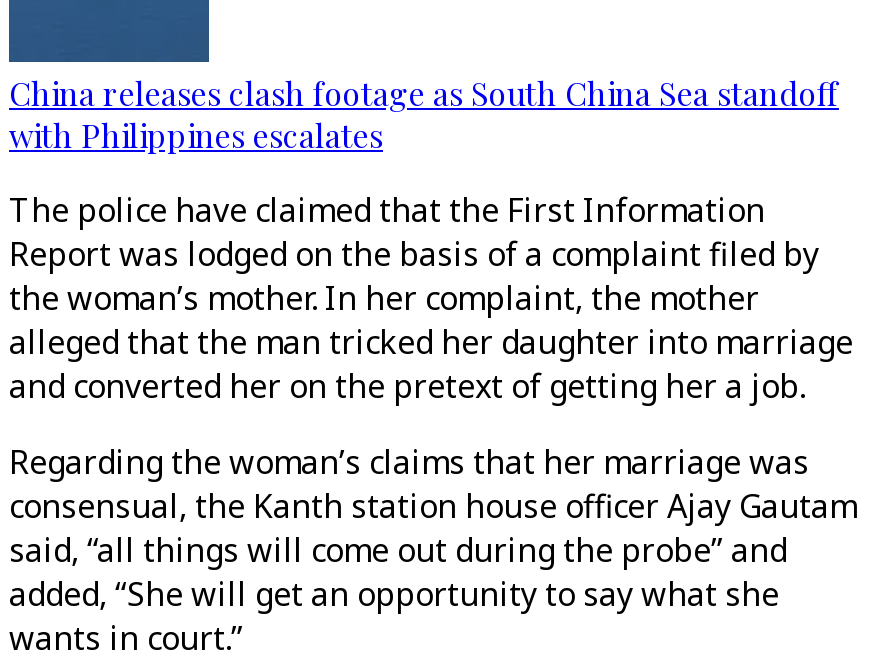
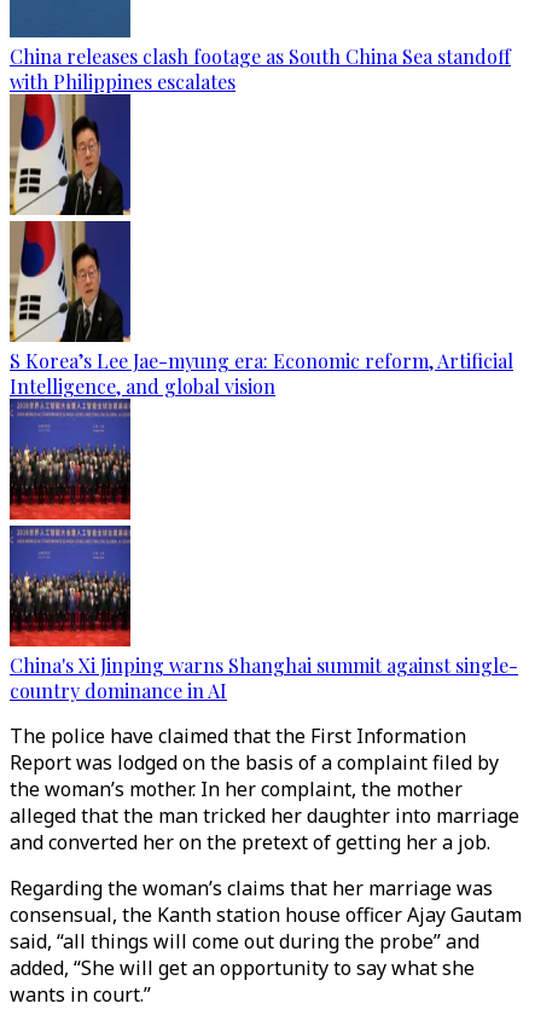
+ [image]
+ S Korea’s Lee Jae-myung era: Economic reform, Artificial
+ Intelligence, and global vision

+ [image]
+ China's Xi Jinping warns Shanghai summit against single-
+ country dominance in AI
